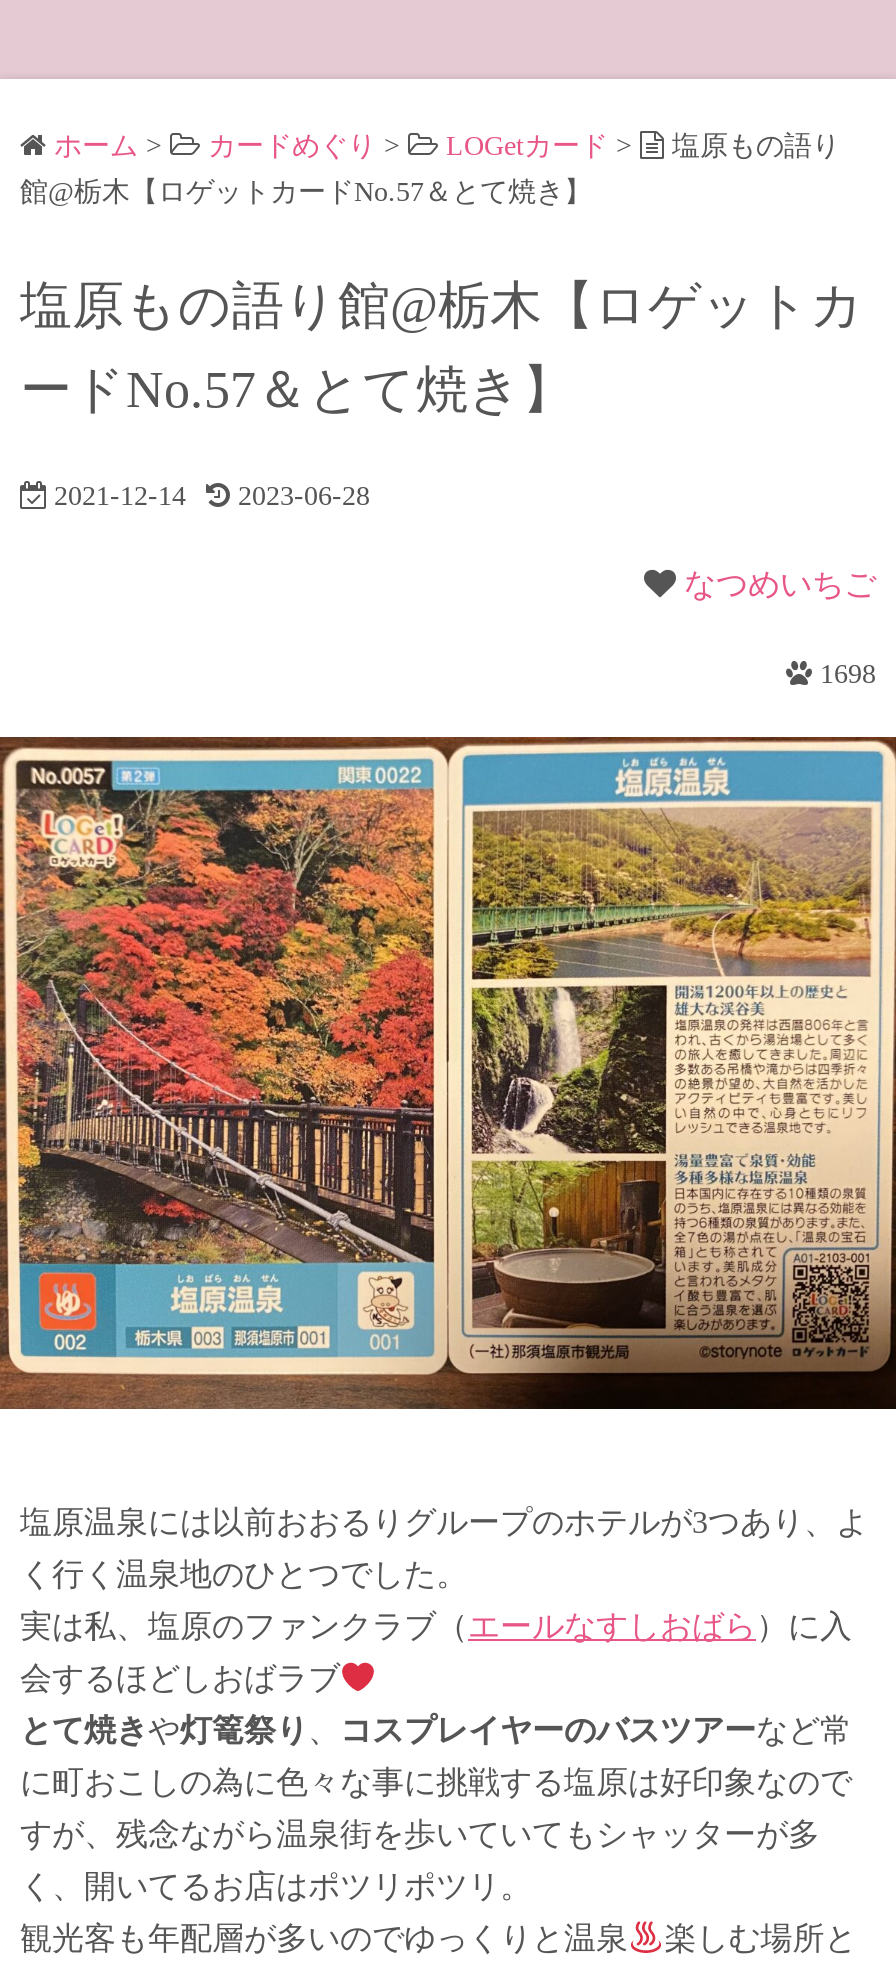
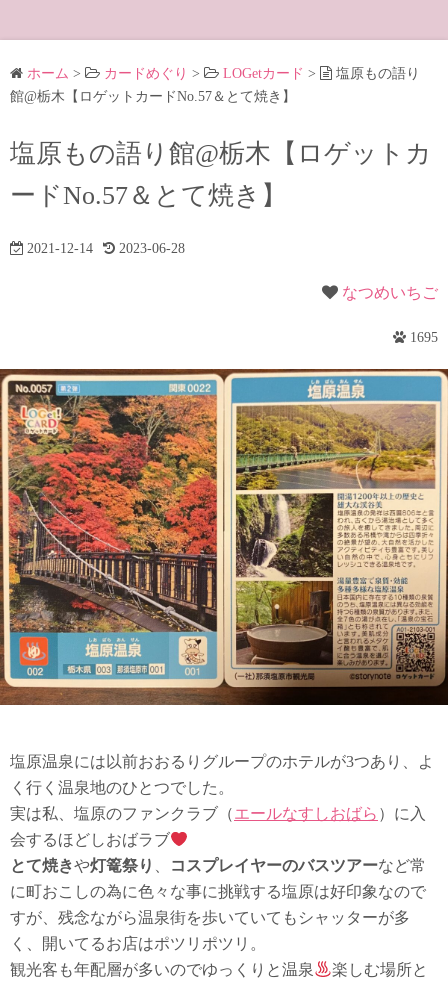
- 1698
+ 1695
